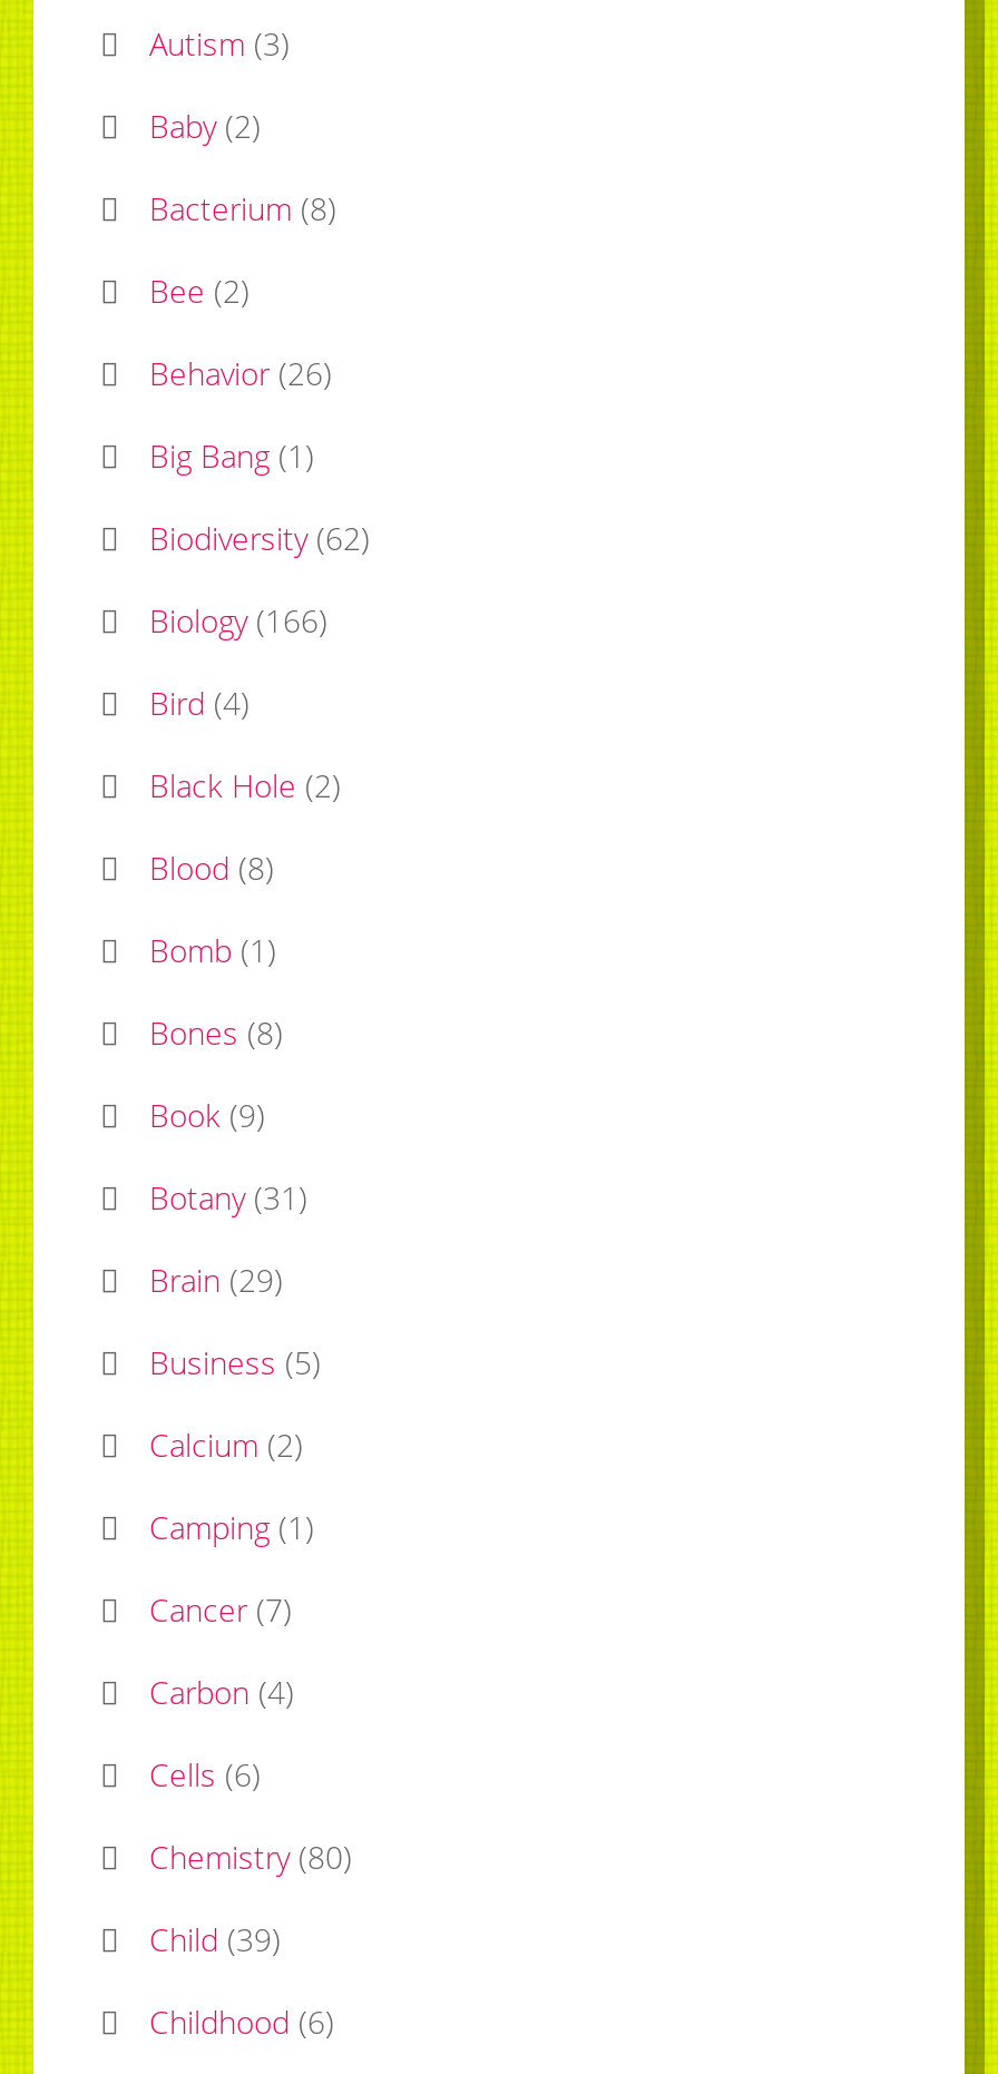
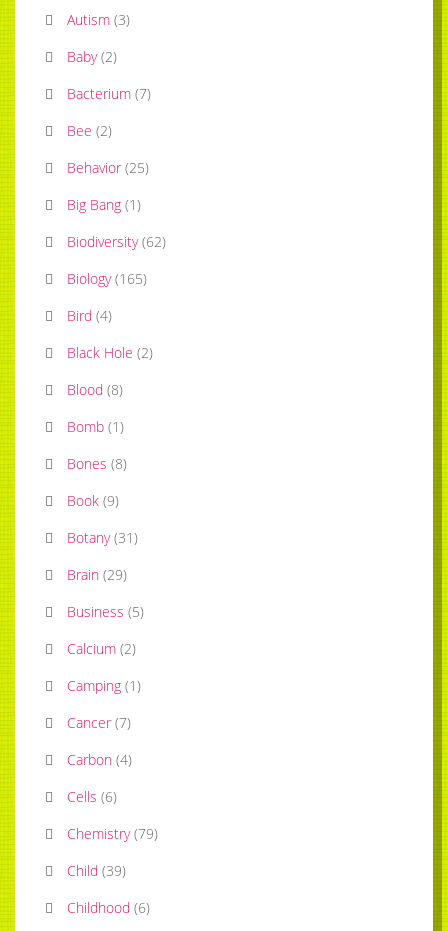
- Bacterium (8)
+ Bacterium (7)

- Behavior (26)
+ Behavior (25)

- Biology (166)
+ Biology (165)

- Chemistry (80)
+ Chemistry (79)
